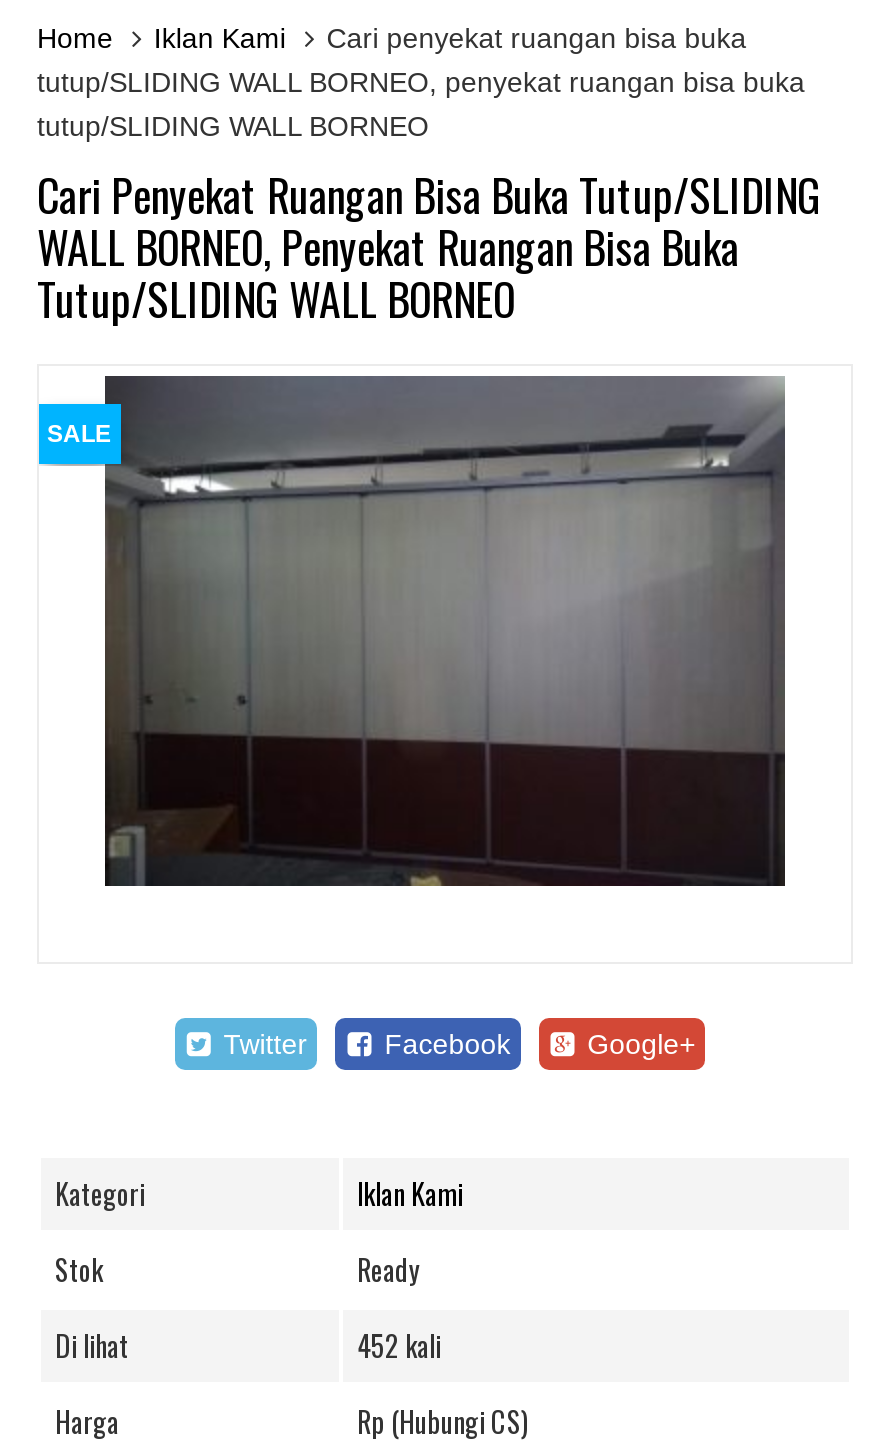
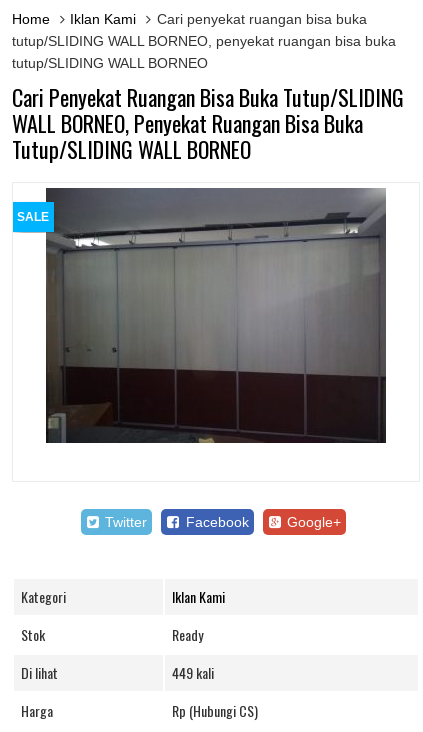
- 452 kali
+ 449 kali
